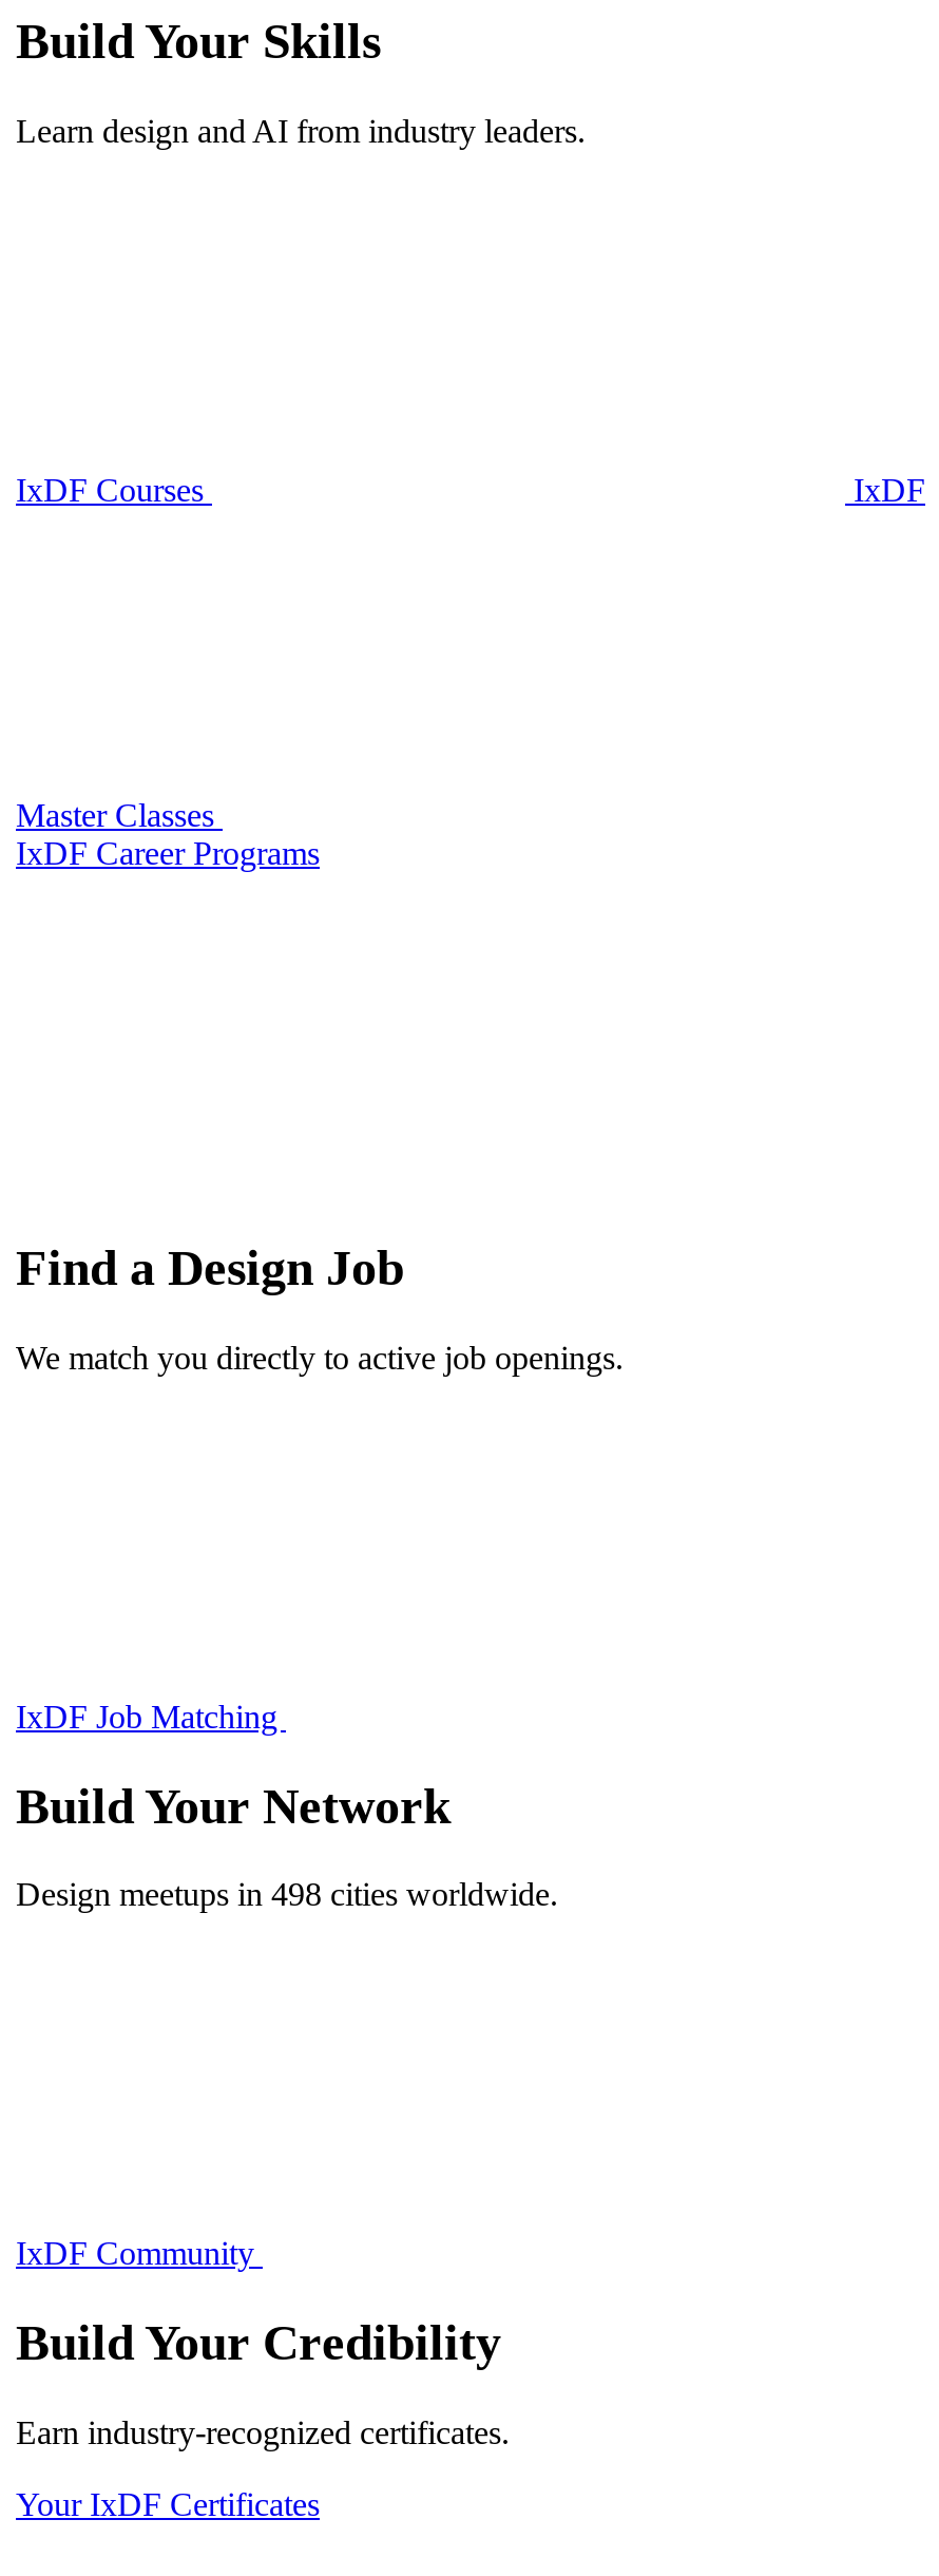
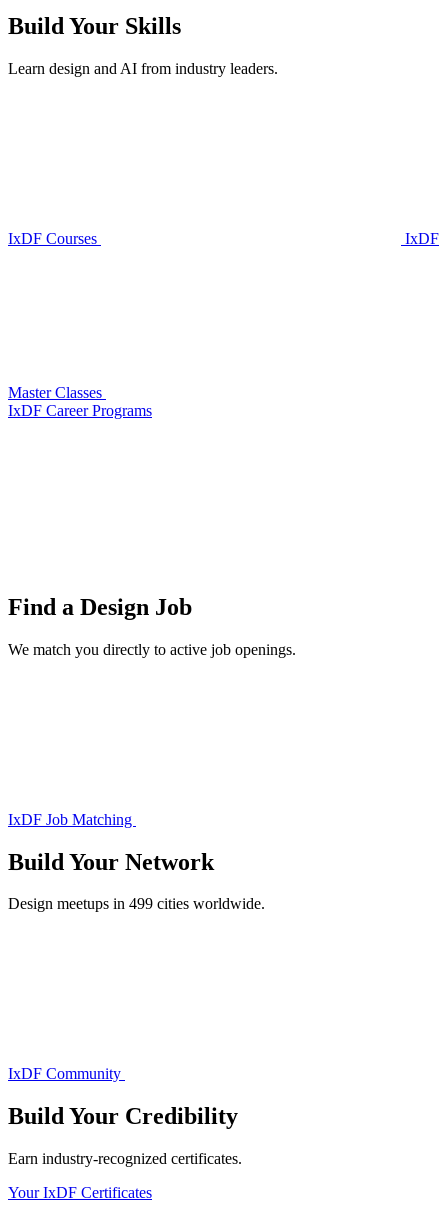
- Design meetups in 498 cities worldwide.
+ Design meetups in 499 cities worldwide.
